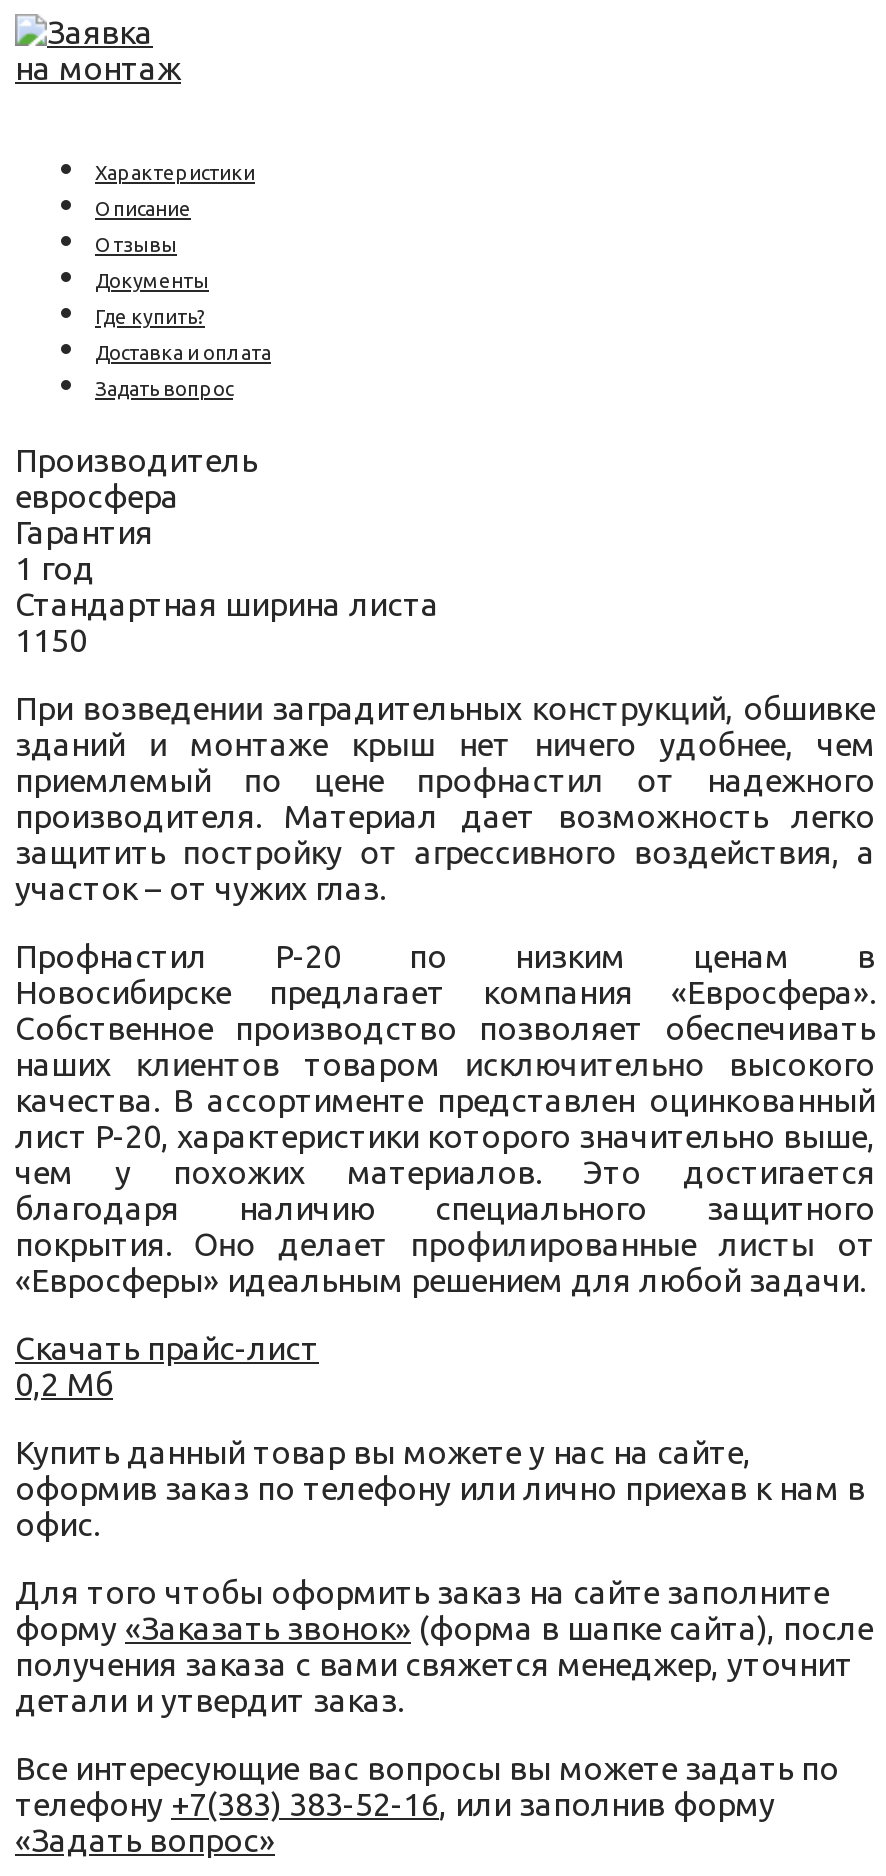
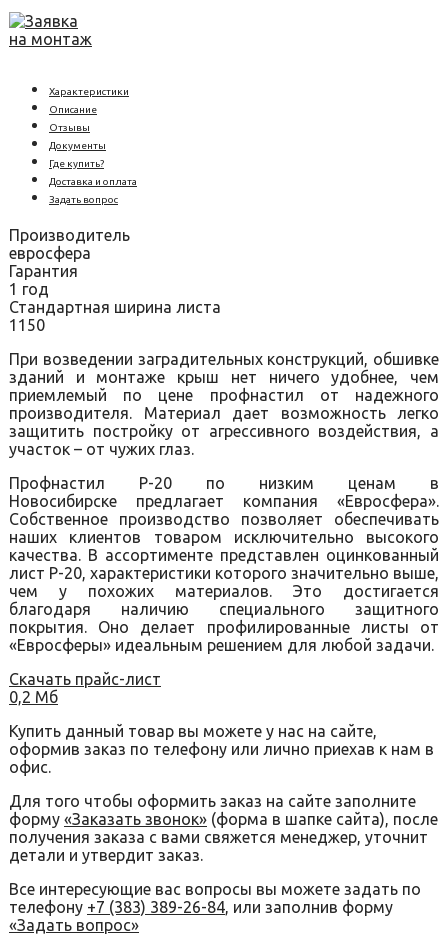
- телефону +7(383) 383-52-16, или заполнив форму
+ телефону +7 (383) 389-26-84, или заполнив форму
